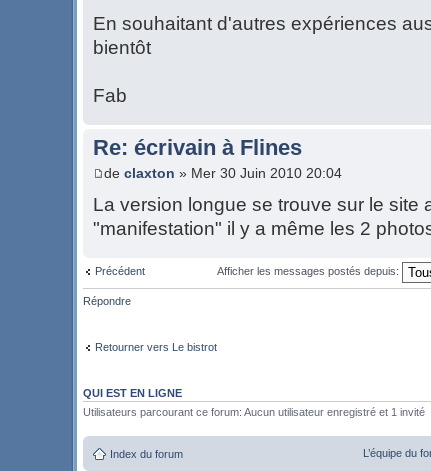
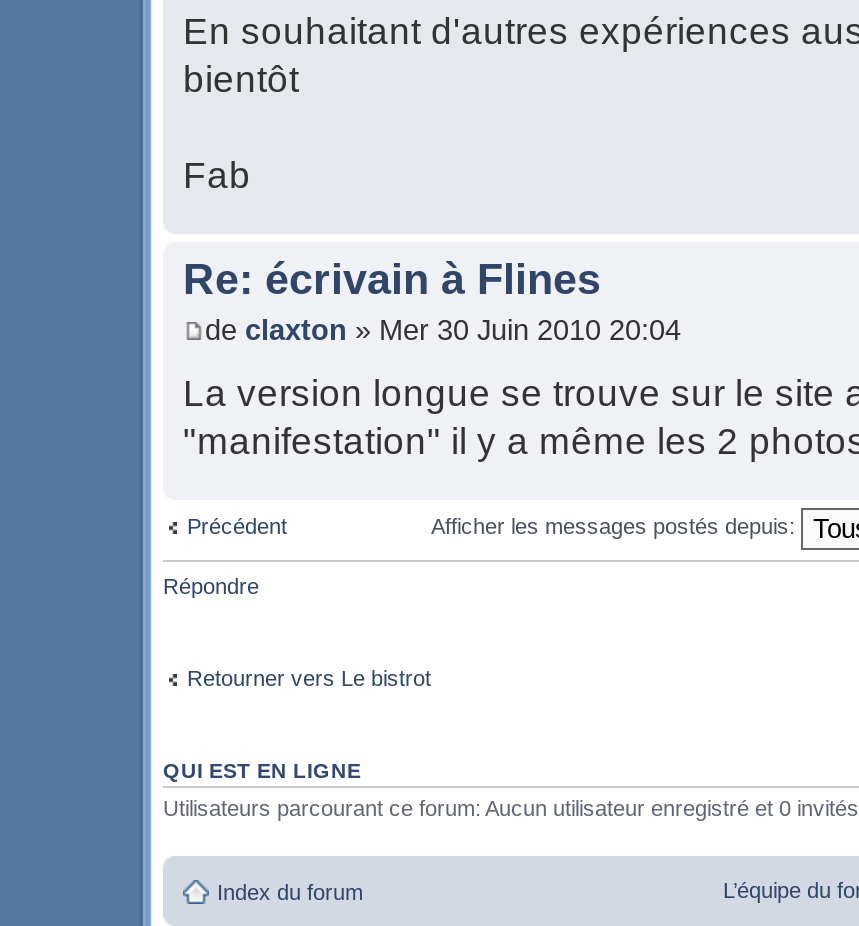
- Utilisateurs parcourant ce forum: Aucun utilisateur enregistré et 1 invité
+ Utilisateurs parcourant ce forum: Aucun utilisateur enregistré et 0 invités
